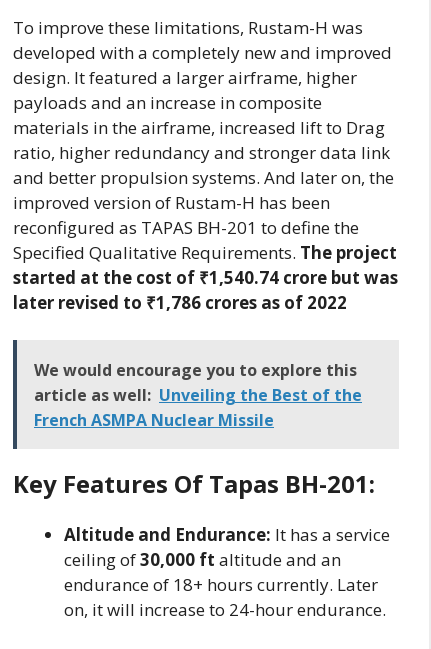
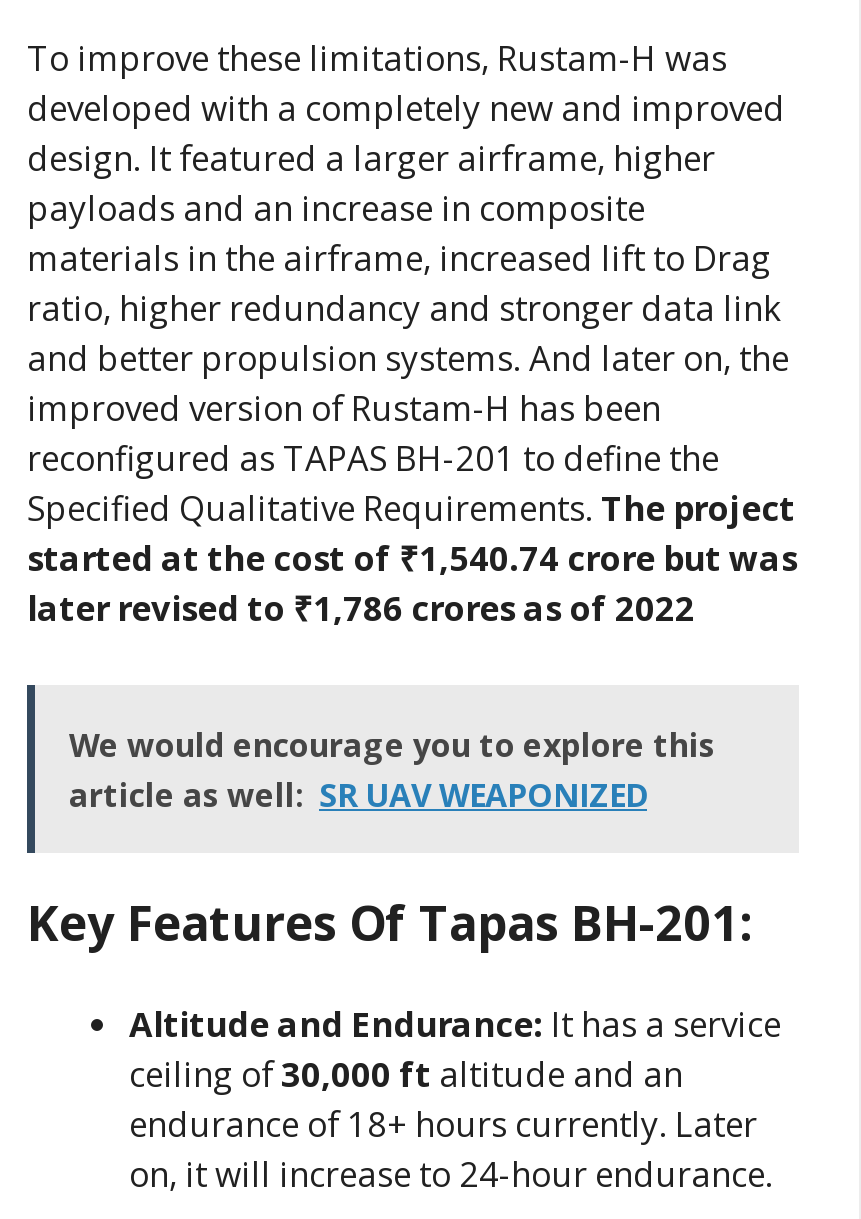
- article as well: Unveiling the Best of the
- French ASMPA Nuclear Missile
+ article as well: SR UAV WEAPONIZED
